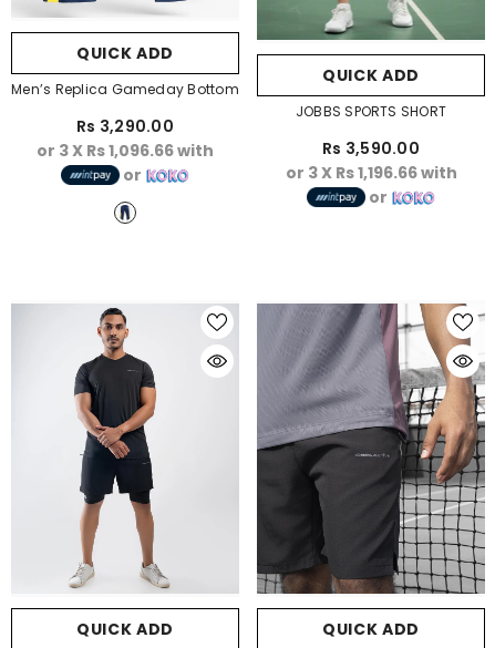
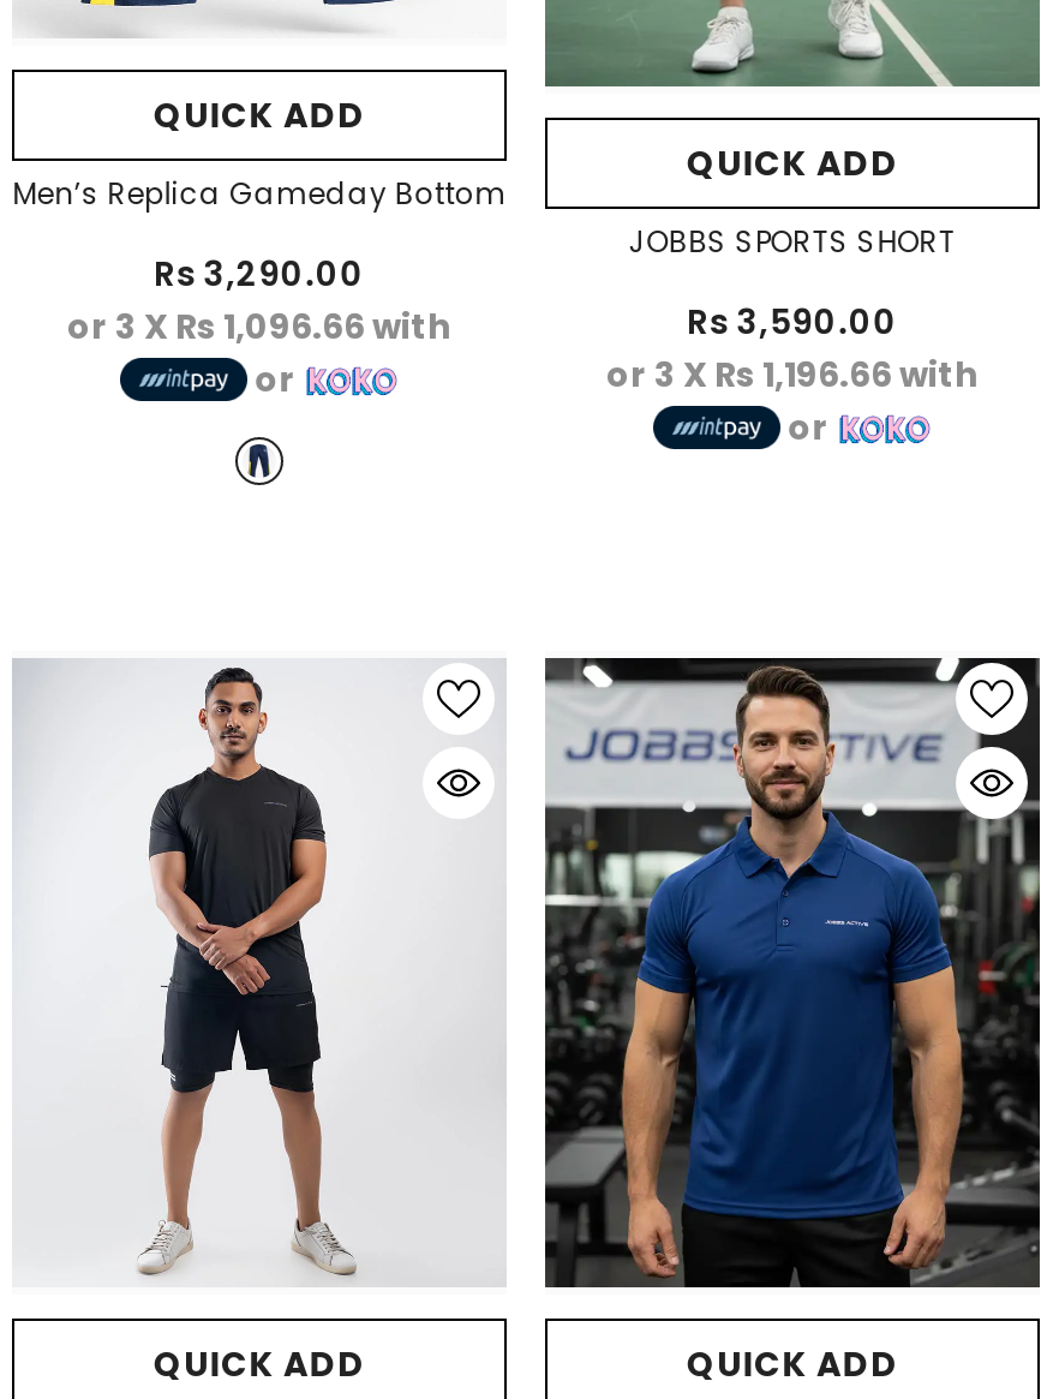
- [image]
+ [image]
